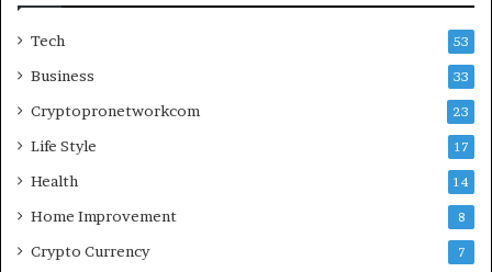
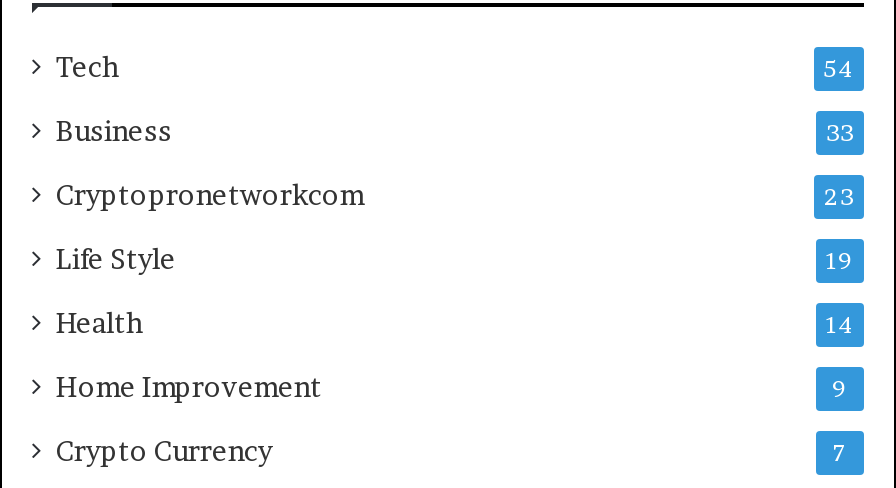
- 53
+ 54

- 17
+ 19

- 8
+ 9
